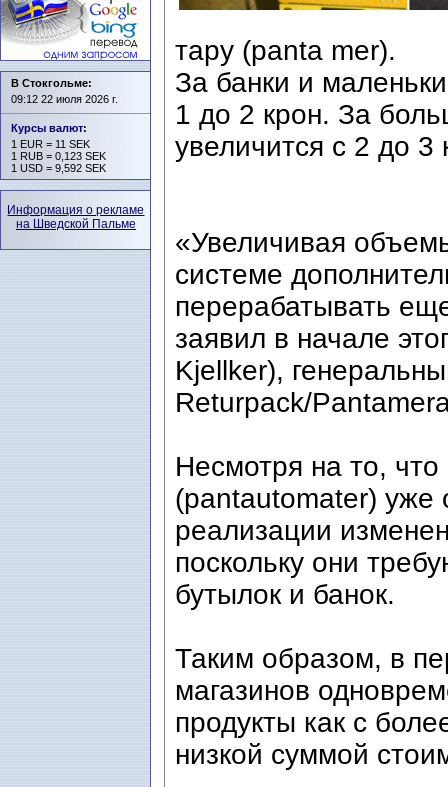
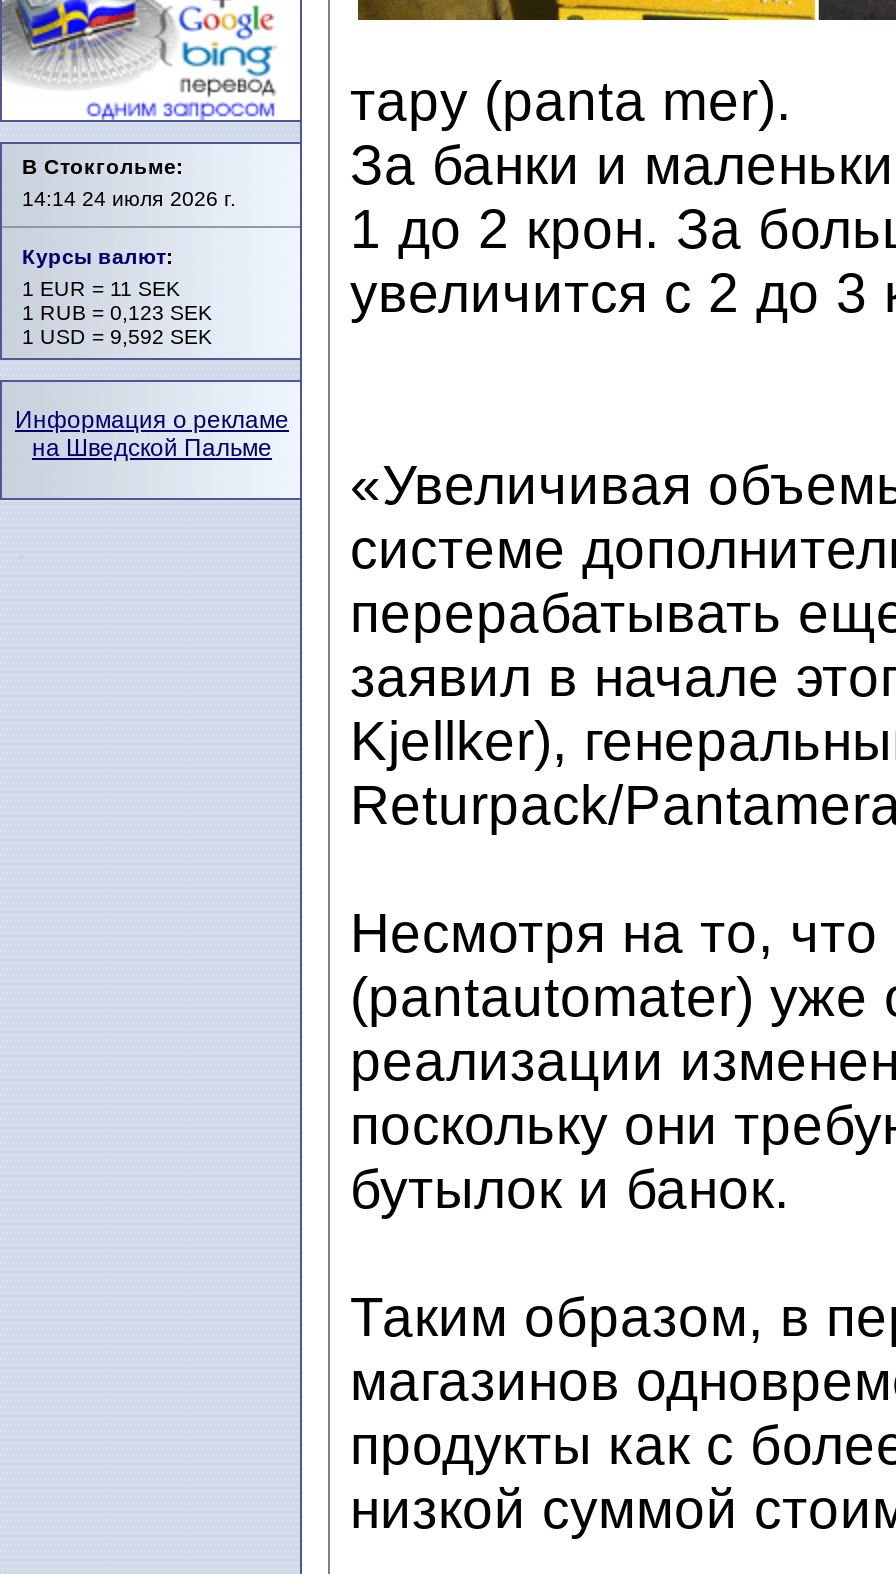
- 09:12 22 июля 2026 г.
+ 14:14 24 июля 2026 г.
